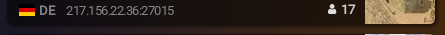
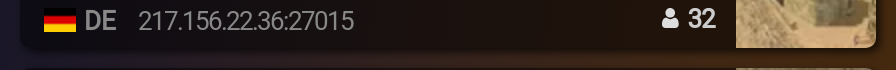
- 17
+ 32
